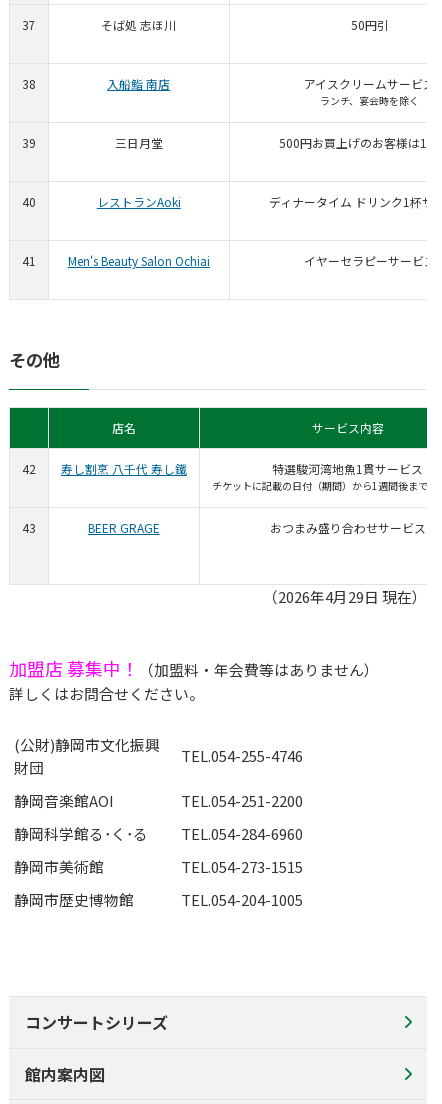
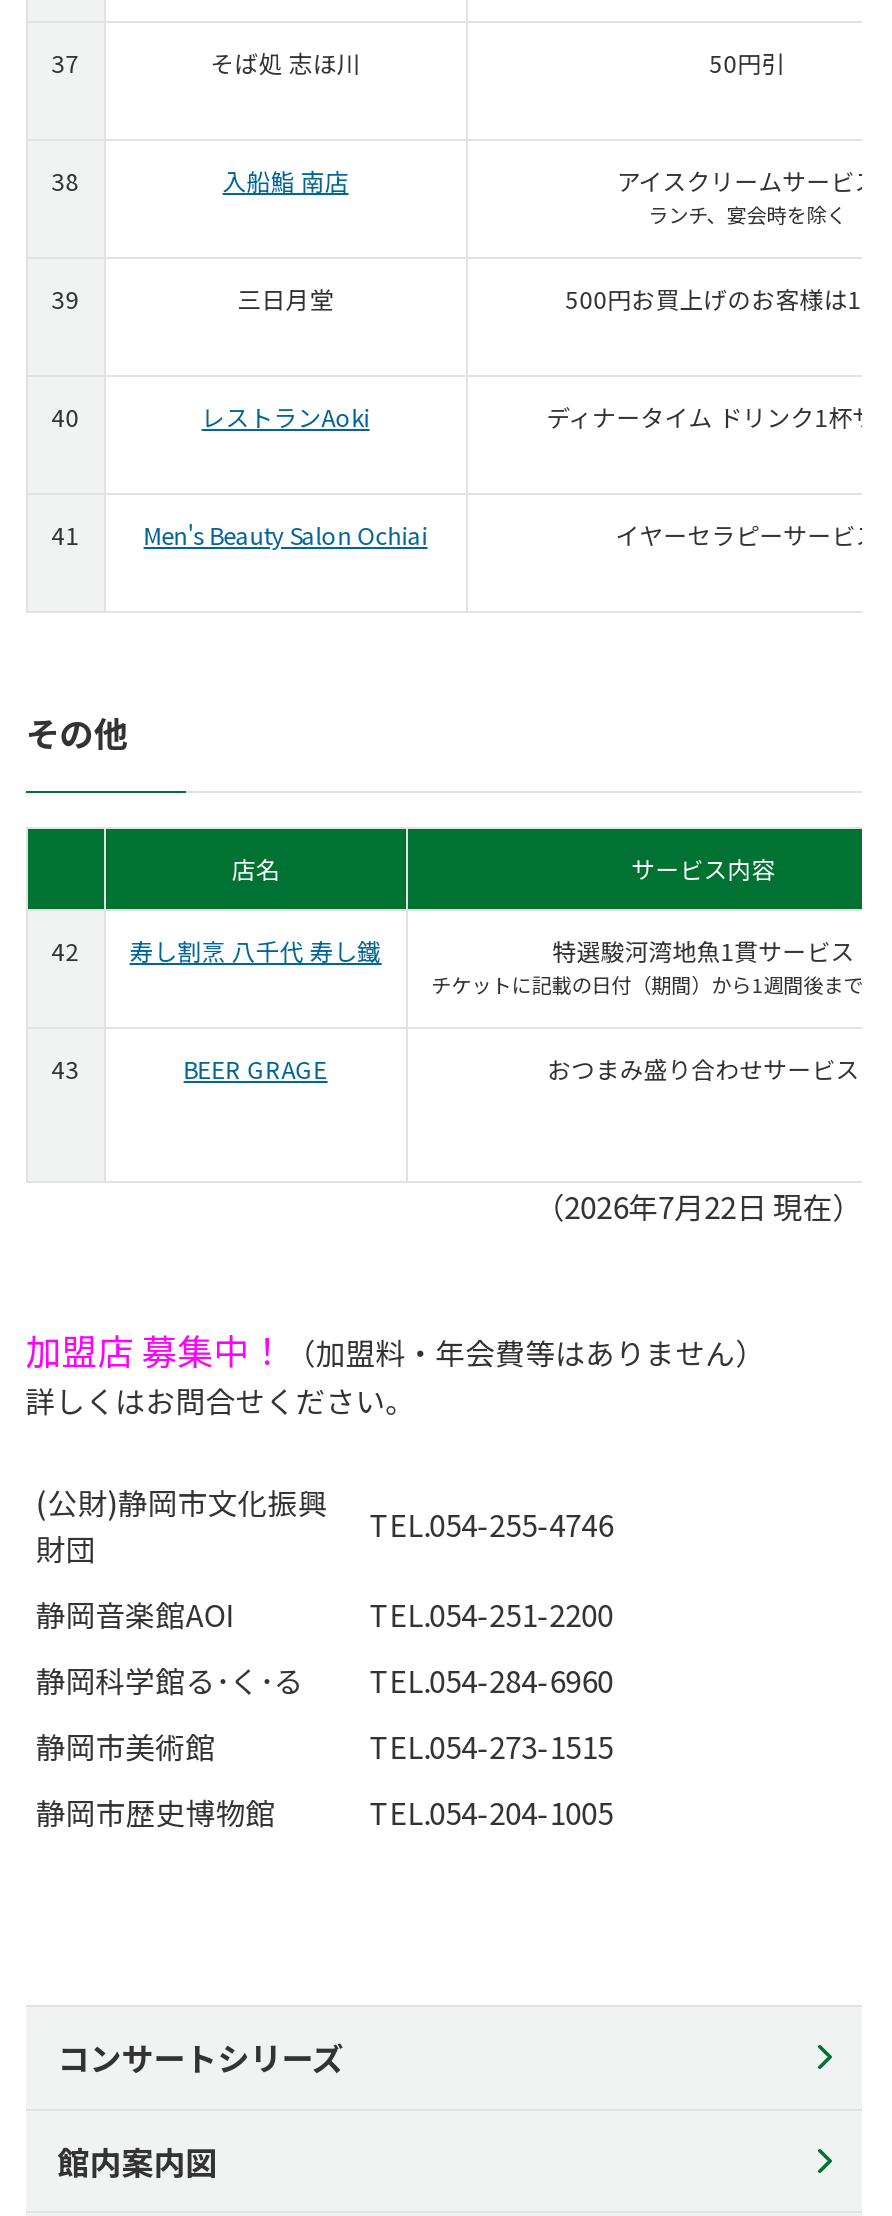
- （2026年4月29日 現在）
+ （2026年7月22日 現在）
